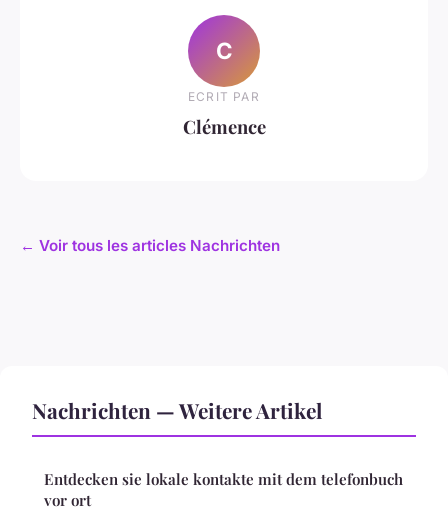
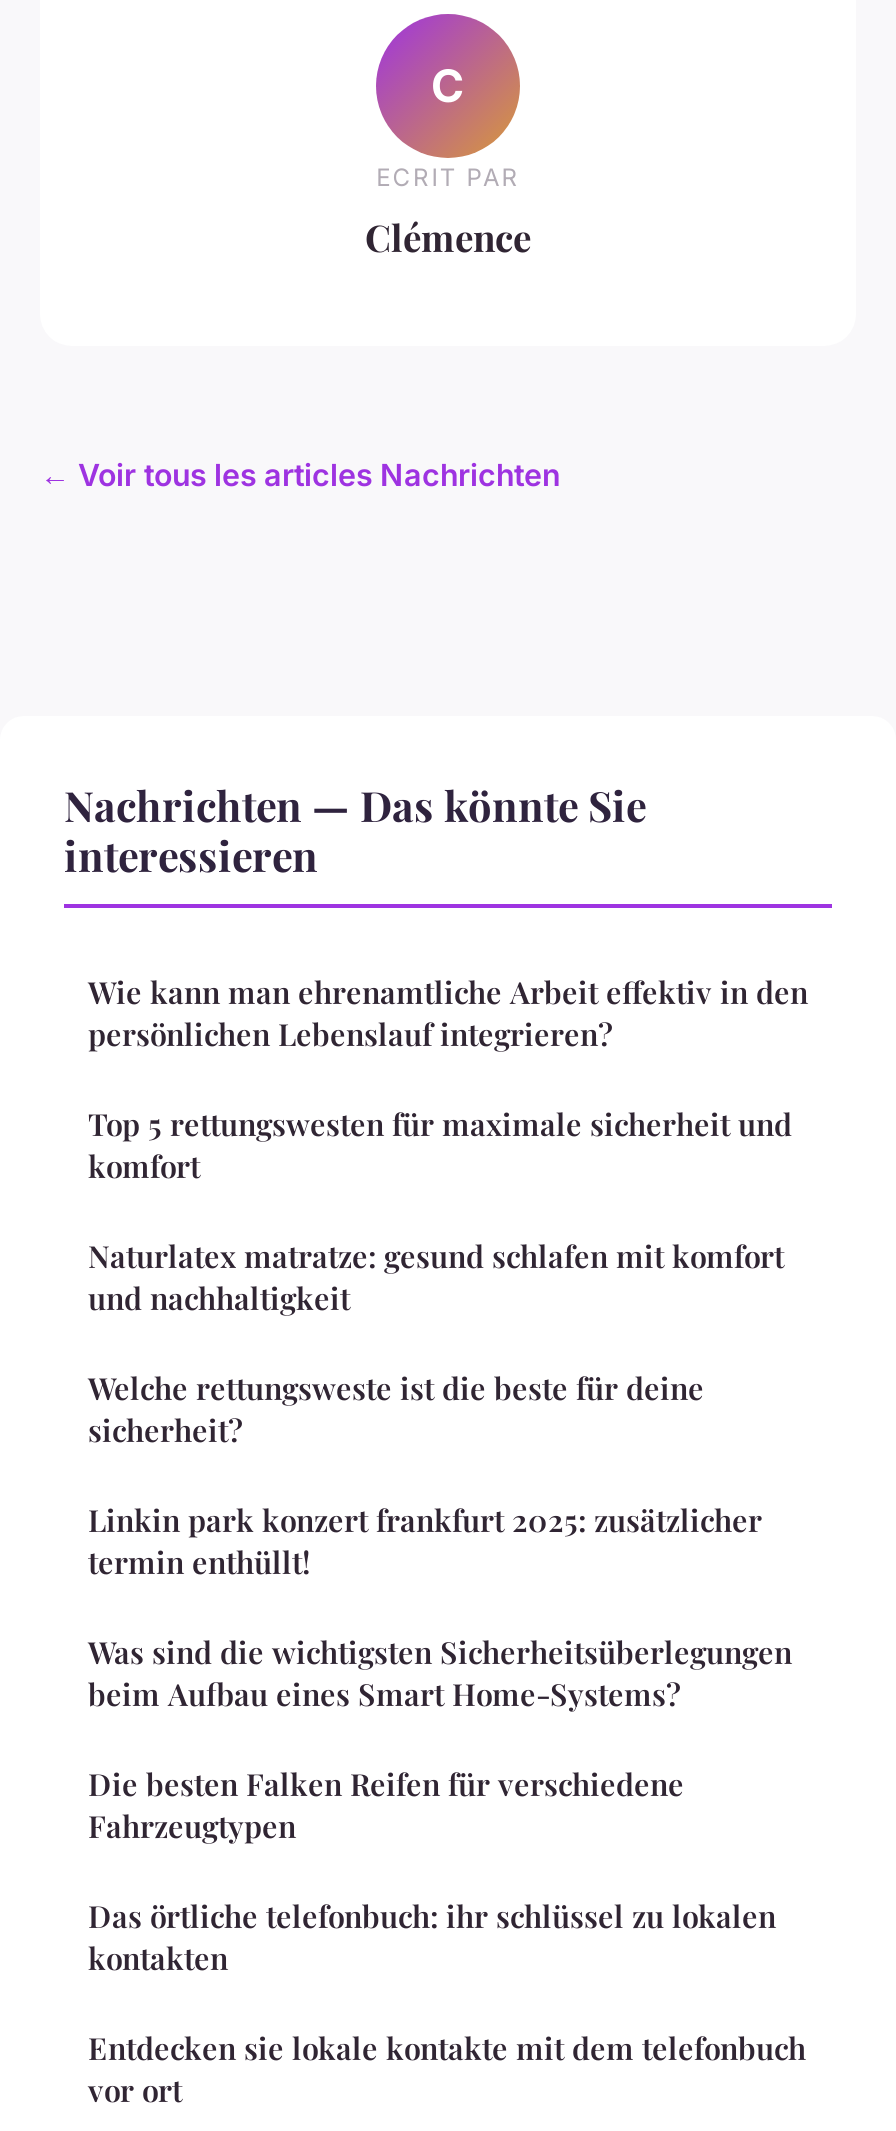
- Nachrichten — Weitere Artikel
+ Nachrichten — Das könnte Sie
+ interessieren
+ Wie kann man ehrenamtliche Arbeit effektiv in den
+ persönlichen Lebenslauf integrieren?
+ Top 5 rettungswesten für maximale sicherheit und
+ komfort
+ Naturlatex matratze: gesund schlafen mit komfort
+ und nachhaltigkeit
+ Welche rettungsweste ist die beste für deine
+ sicherheit?
+ Linkin park konzert frankfurt 2025: zusätzlicher
+ termin enthüllt!
+ Was sind die wichtigsten Sicherheitsüberlegungen
+ beim Aufbau eines Smart Home-Systems?
+ Die besten Falken Reifen für verschiedene
+ Fahrzeugtypen
+ Das örtliche telefonbuch: ihr schlüssel zu lokalen
+ kontakten
